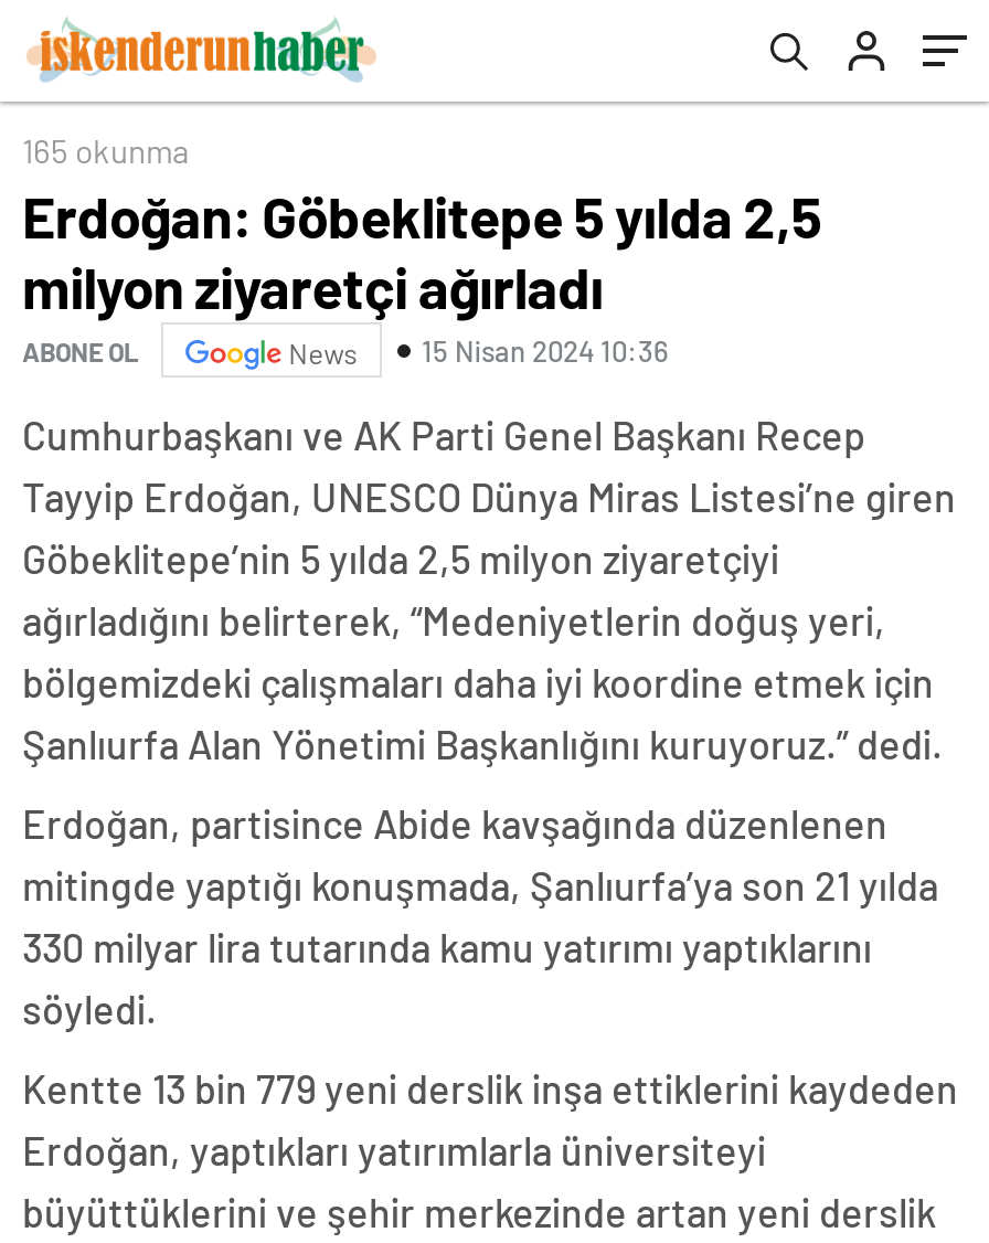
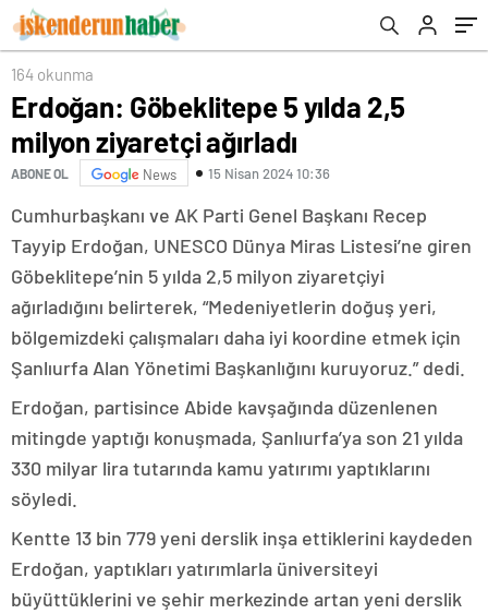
- 165 okunma
+ 164 okunma
